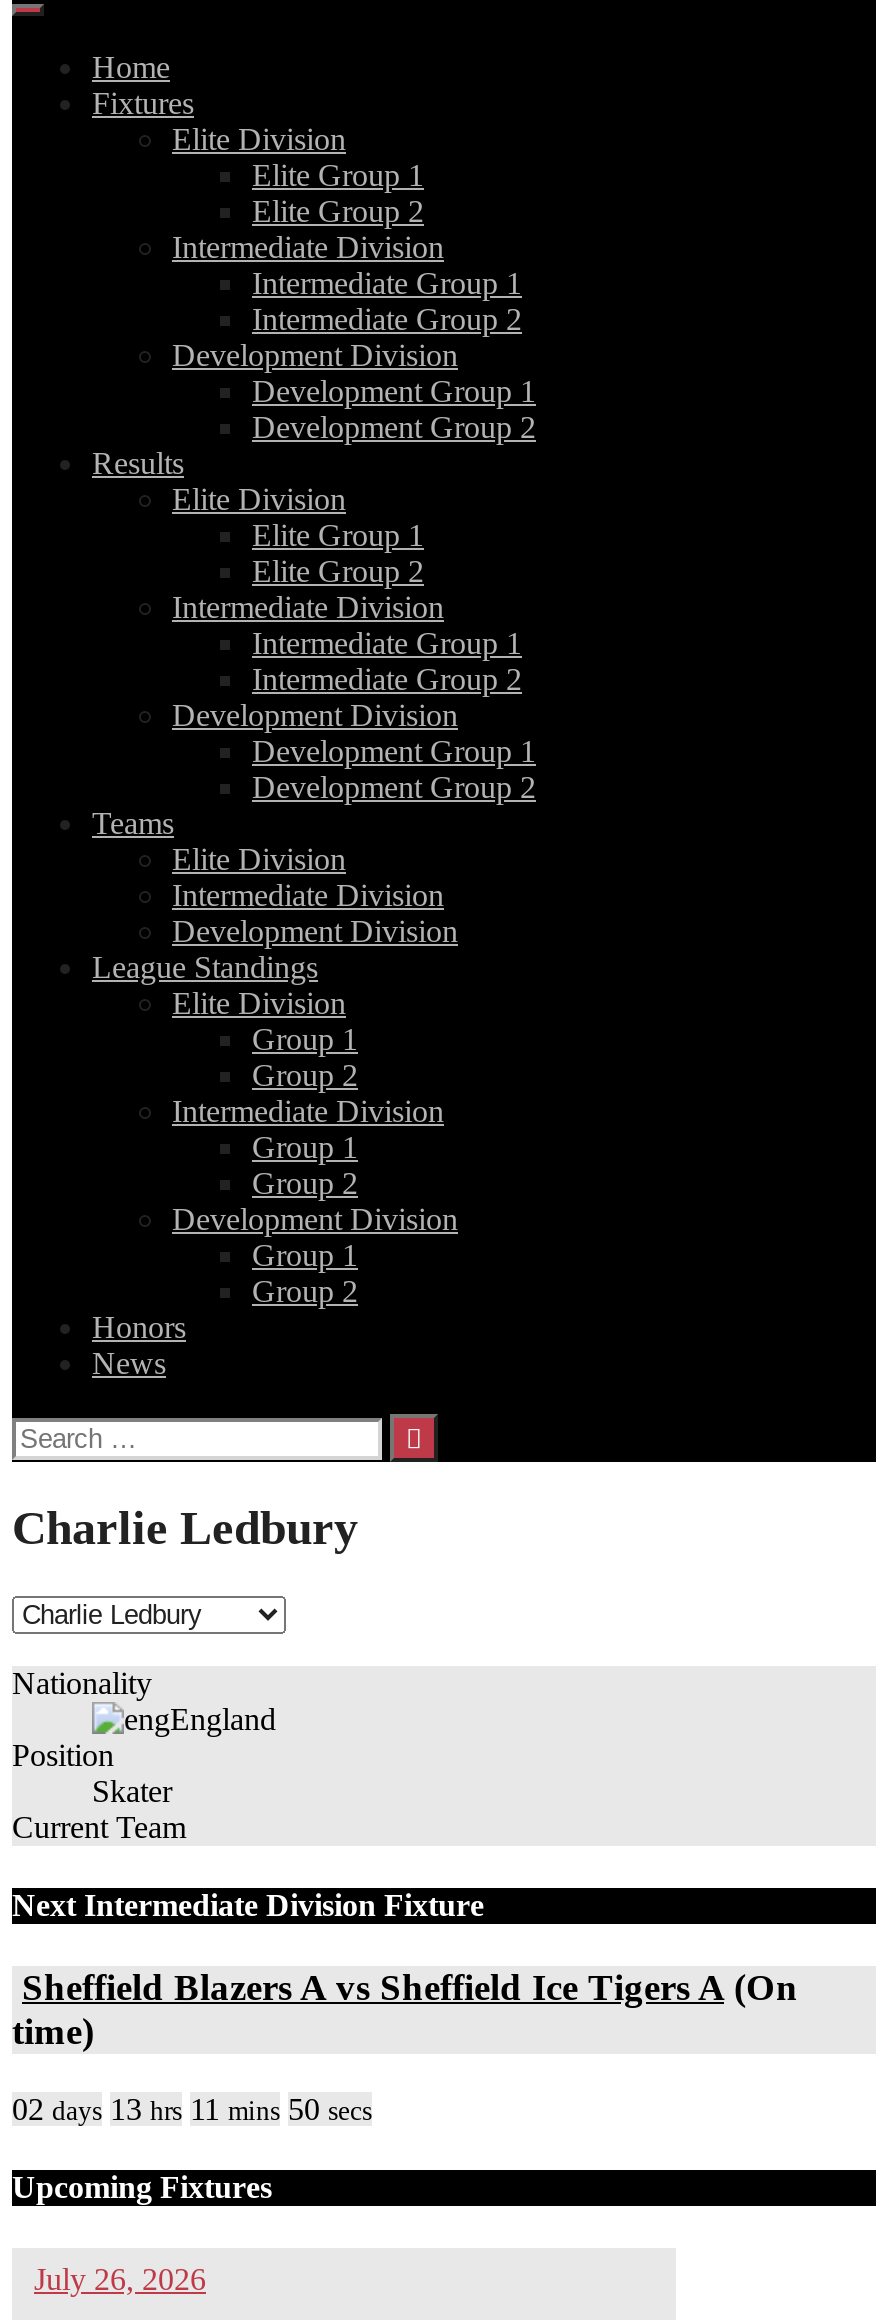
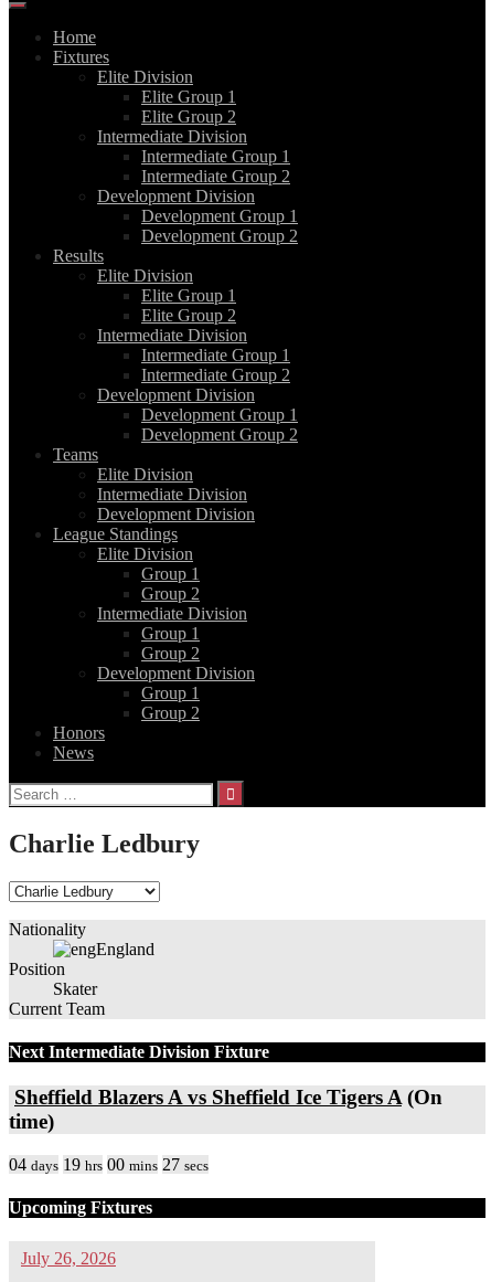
- 02 days 13 hrs 11 mins 50 secs
+ 04 days 19 hrs 00 mins 27 secs
